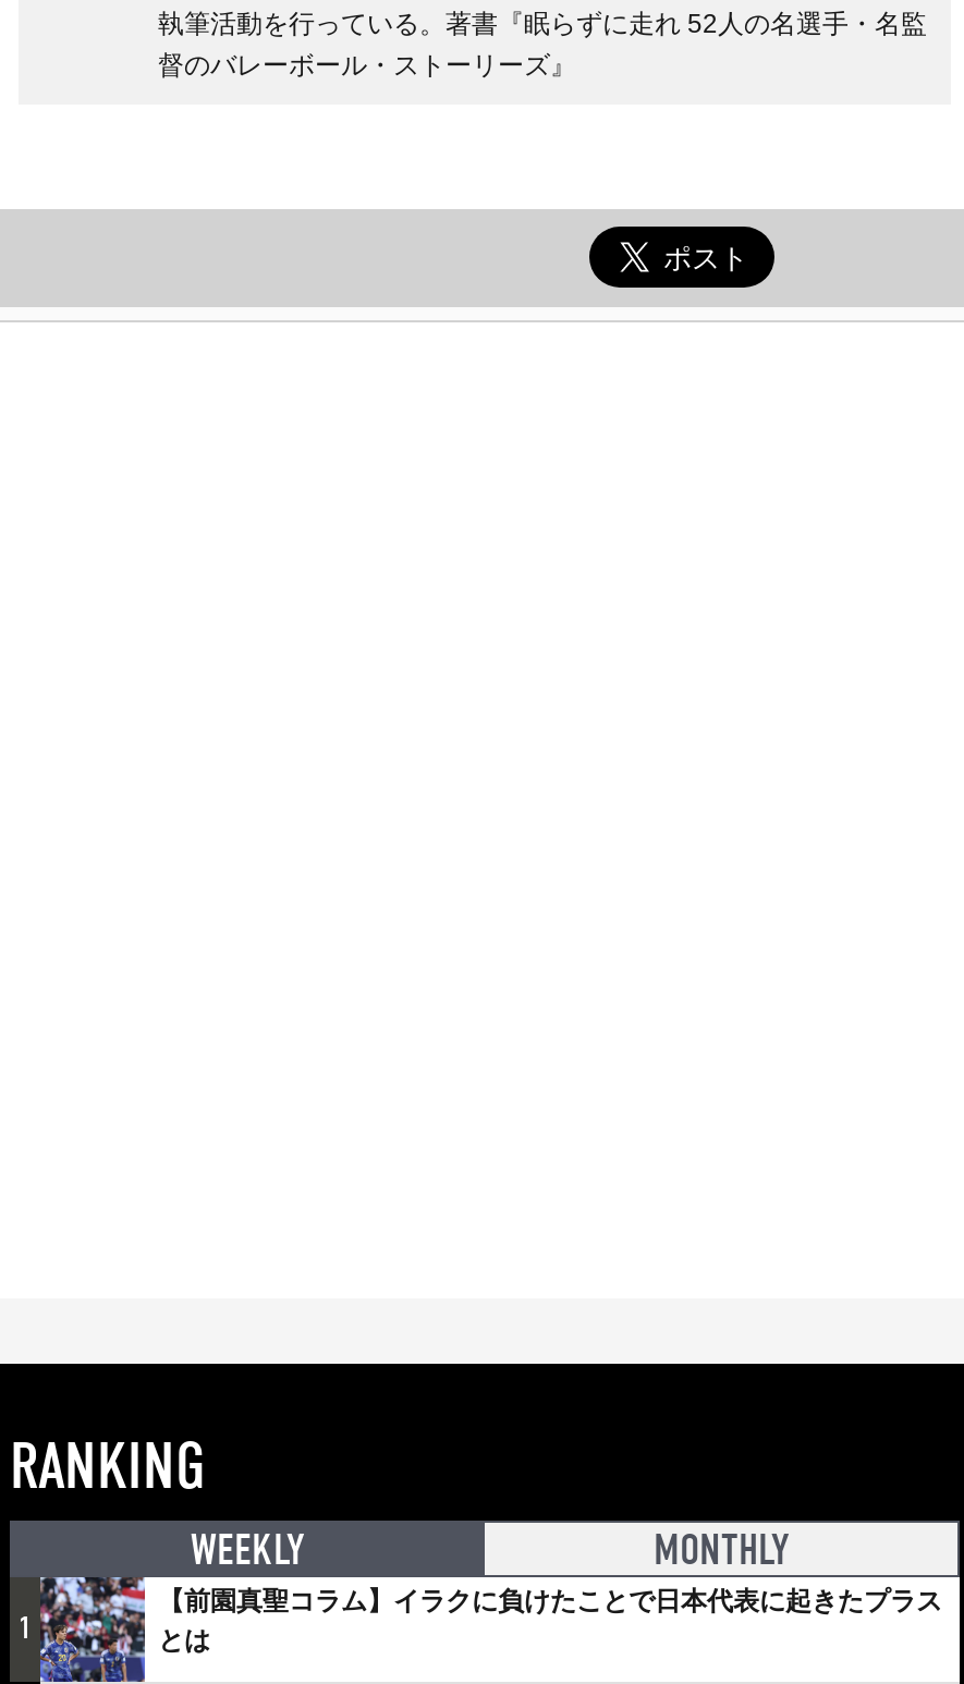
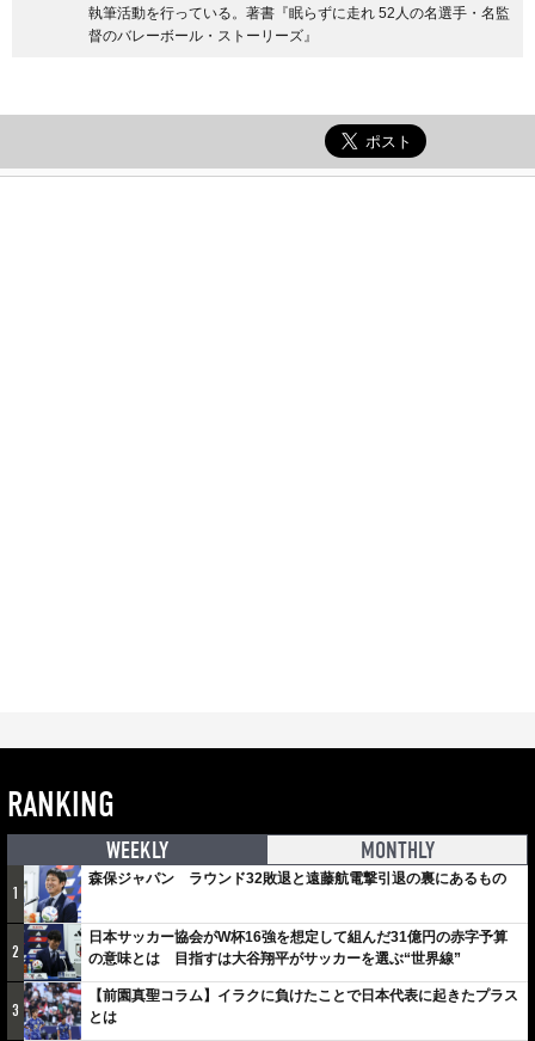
+ [image]
+ 日本サッカー協会がW杯16強を想定して組んだ31億円の赤字予算
+ の意味とは 目指すは大谷翔平がサッカーを選ぶ“世界線”
+ 3

+ 森保ジャパン ラウンド32敗退と遠藤航電撃引退の裏にあるもの

+ 2
